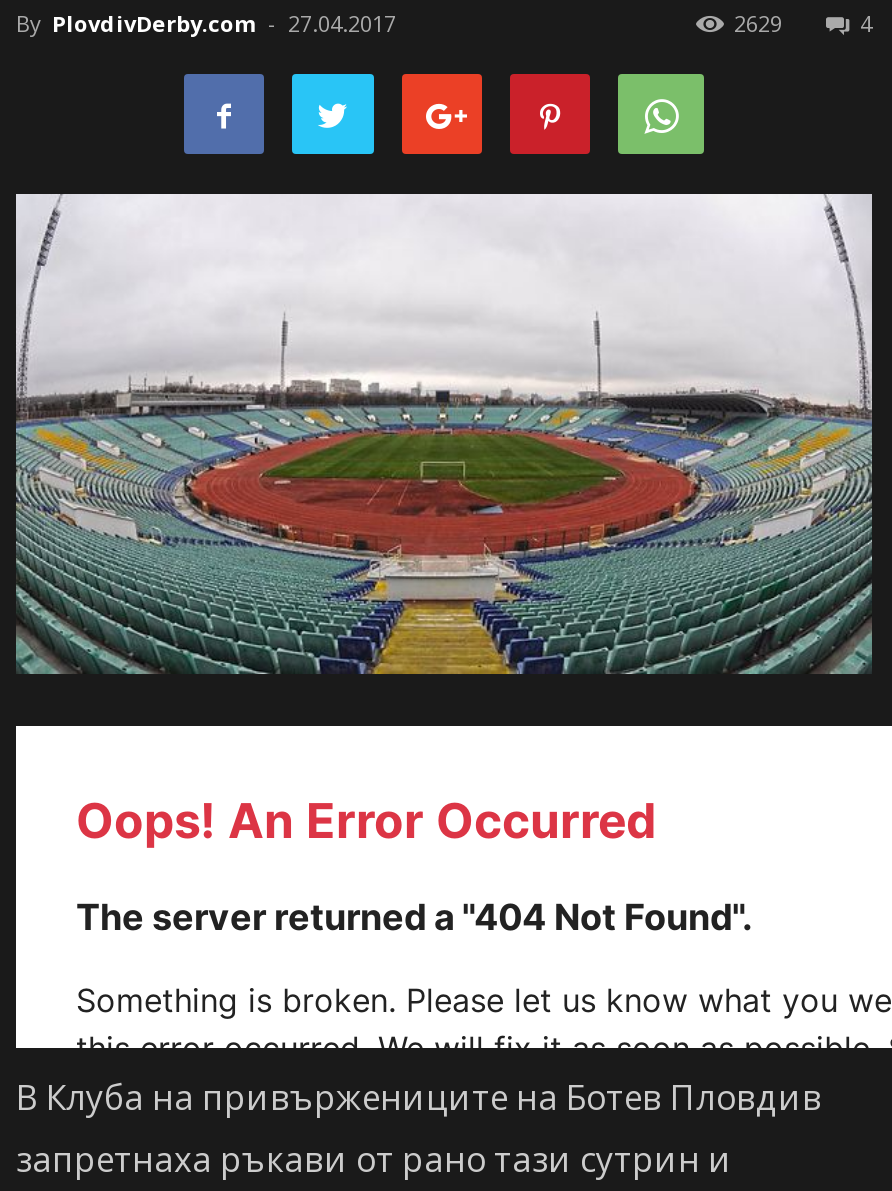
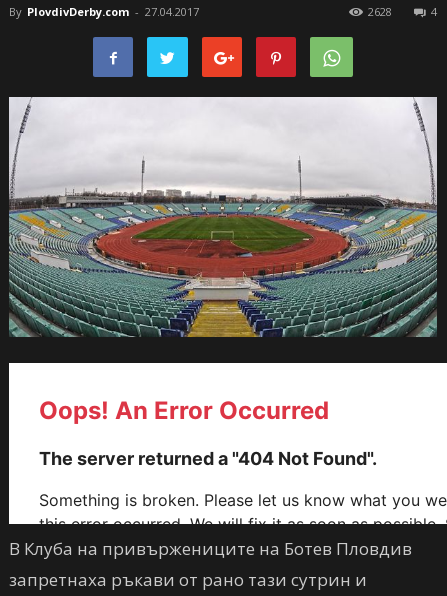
- 2629
+ 2628
